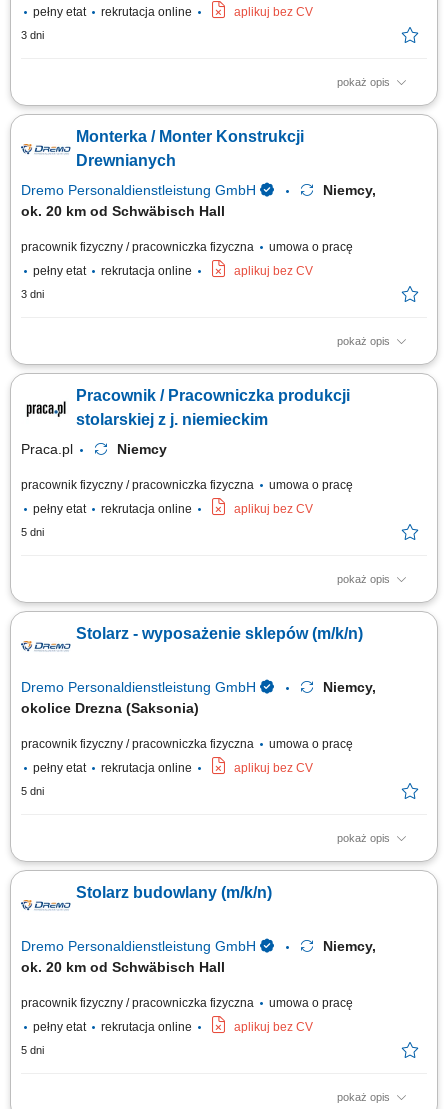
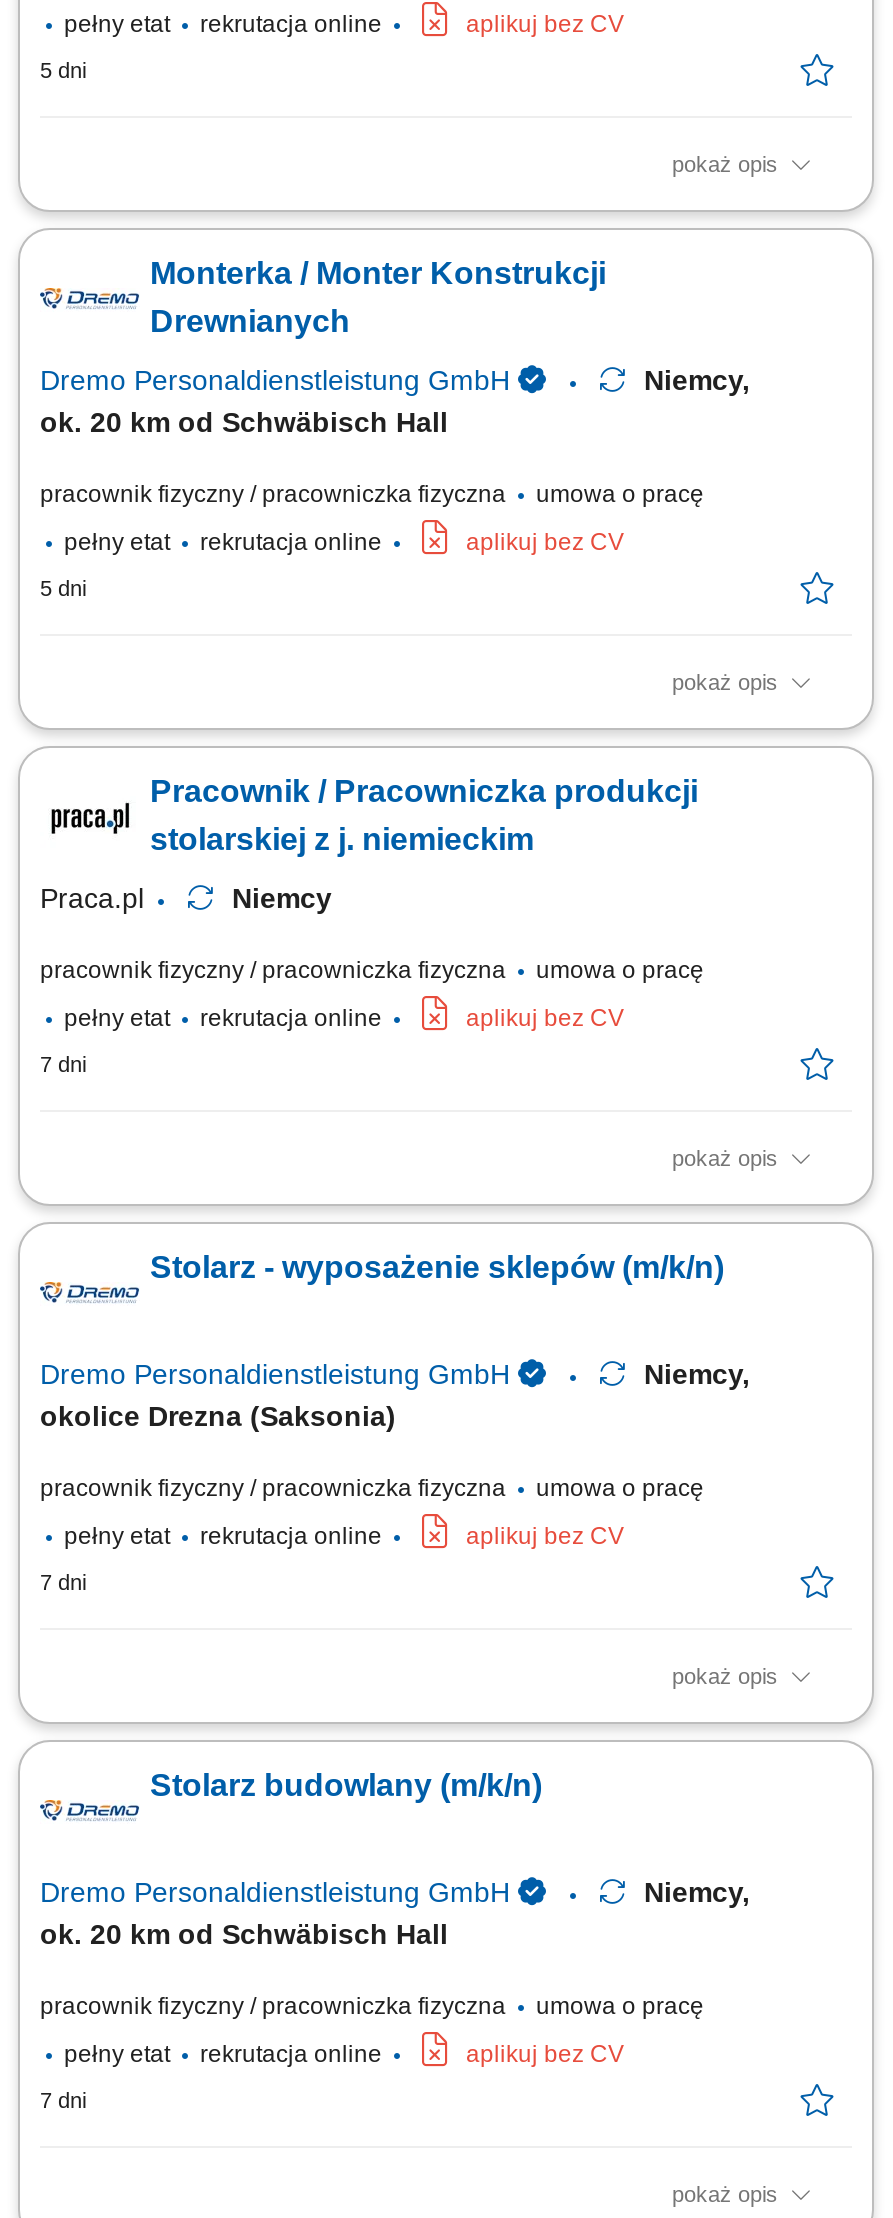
- 3 dni
+ 5 dni

- 3 dni
+ 5 dni

- 5 dni
+ 7 dni

- 5 dni
+ 7 dni

- 5 dni
+ 7 dni
